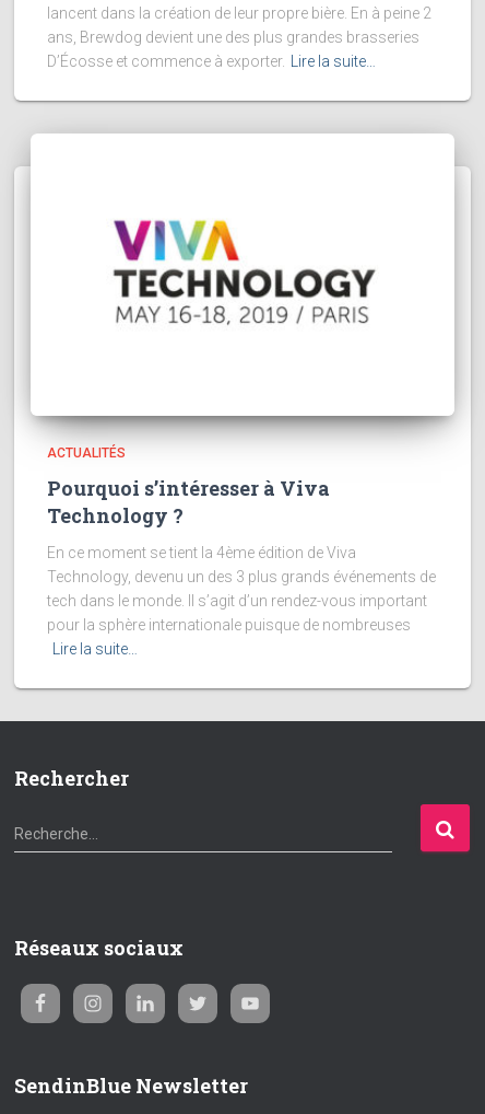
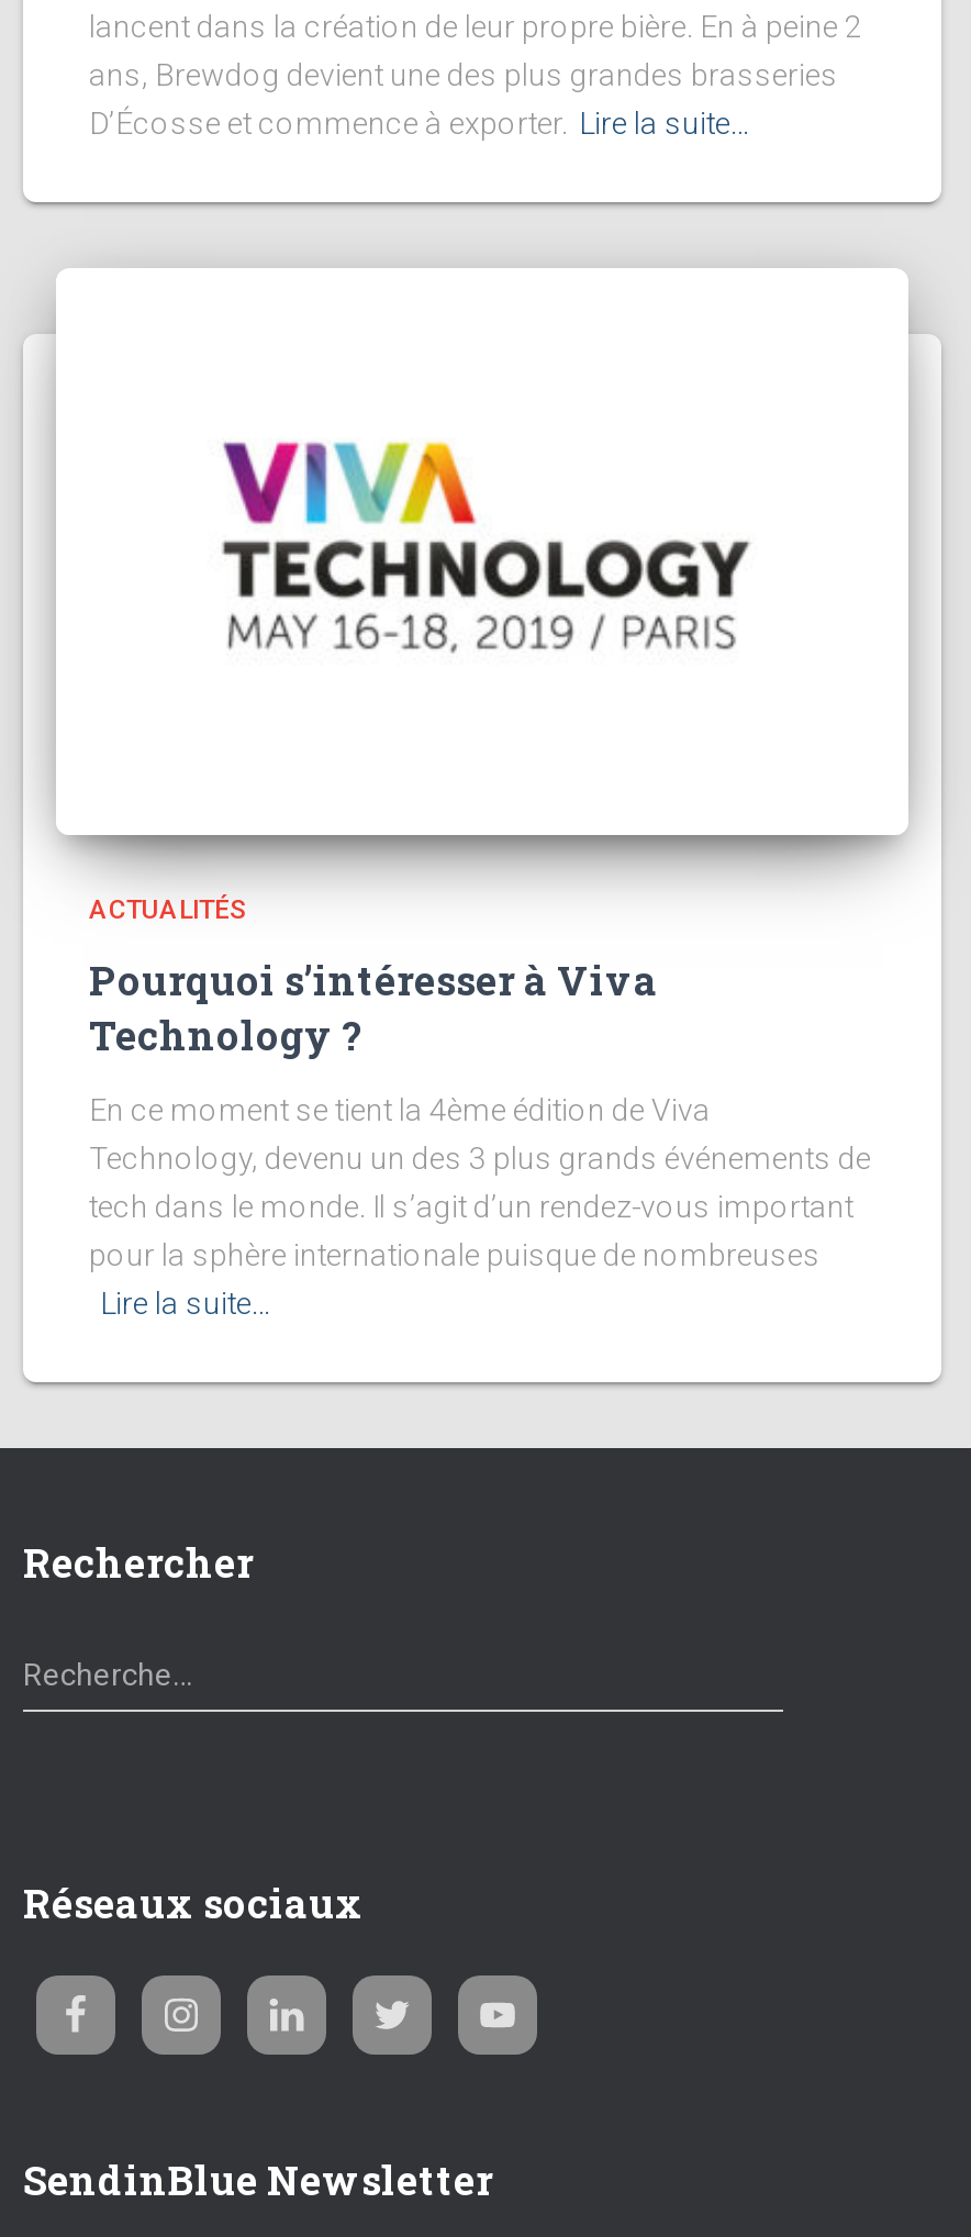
- [image]
